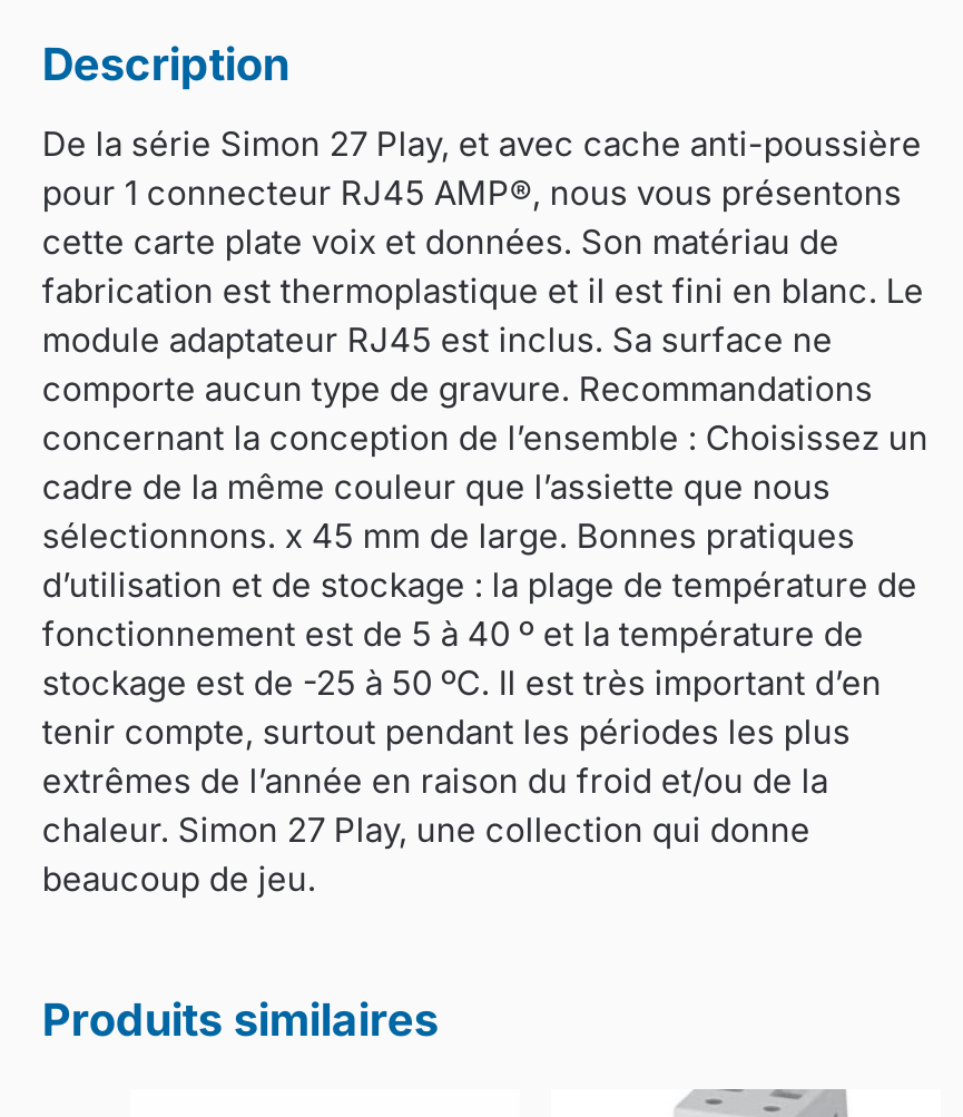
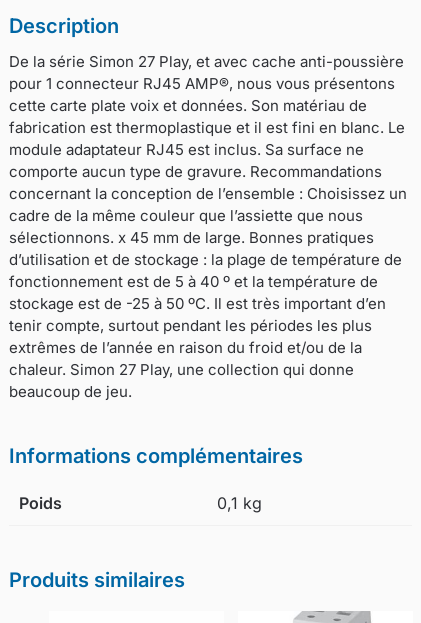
+ Informations complémentaires
+ Poids
+ 0,1 kg
